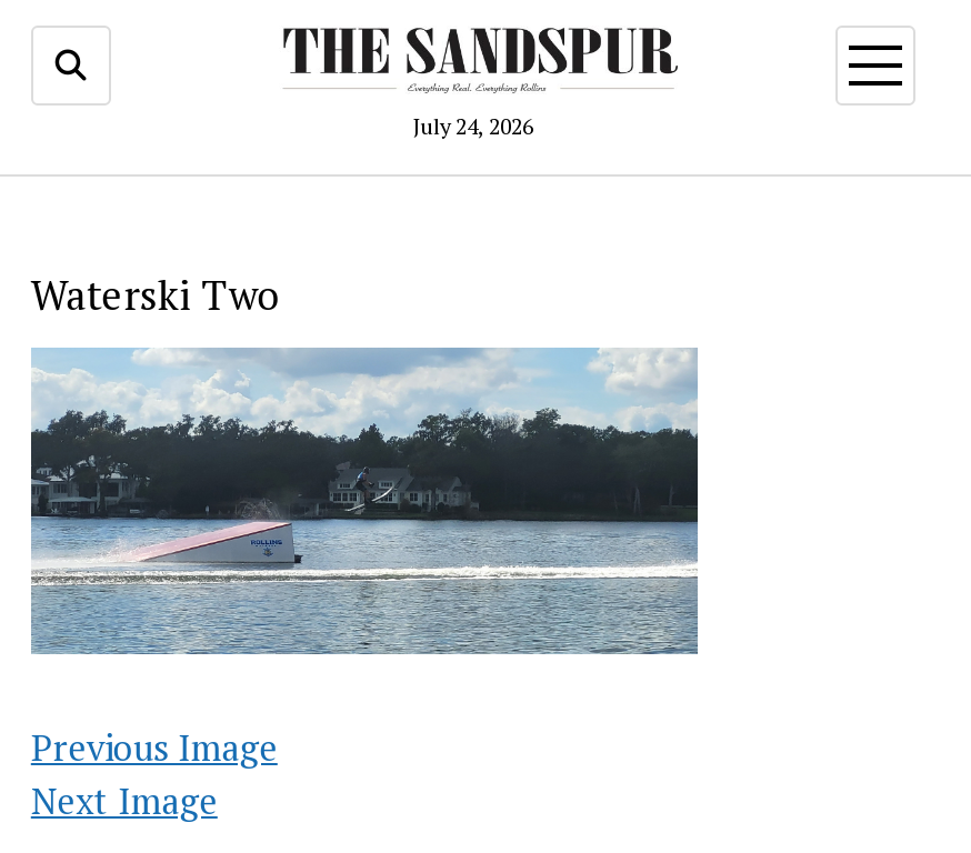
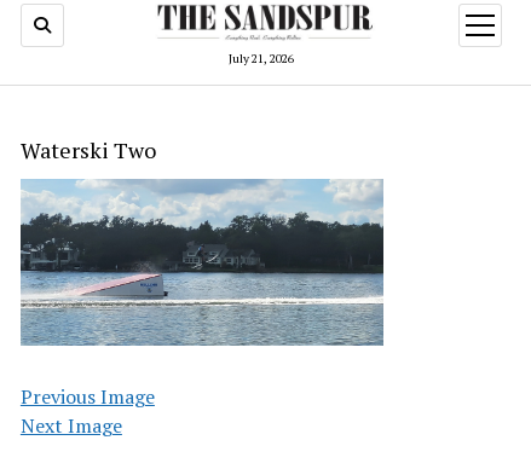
- July 24, 2026
+ July 21, 2026
